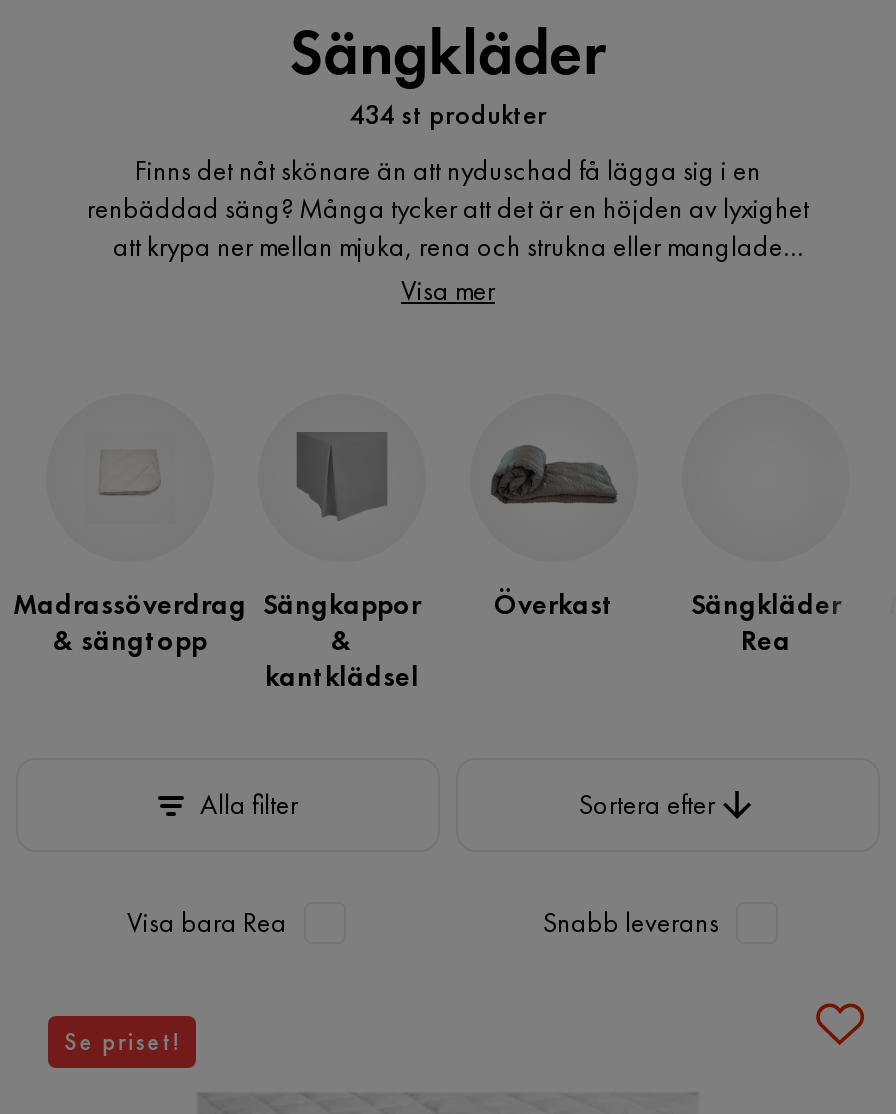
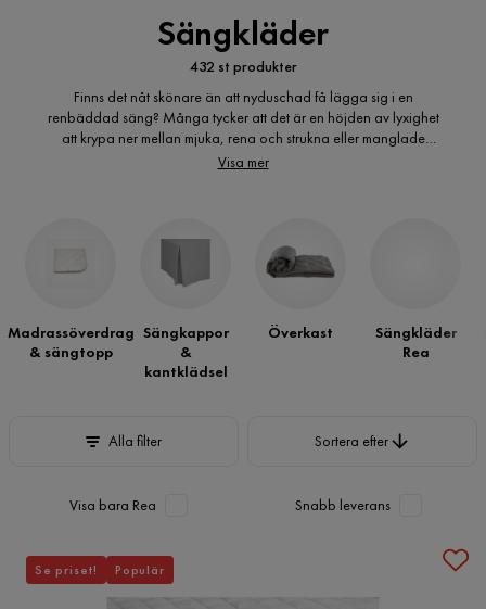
- 434 st produkter
+ 432 st produkter

+ Populär
